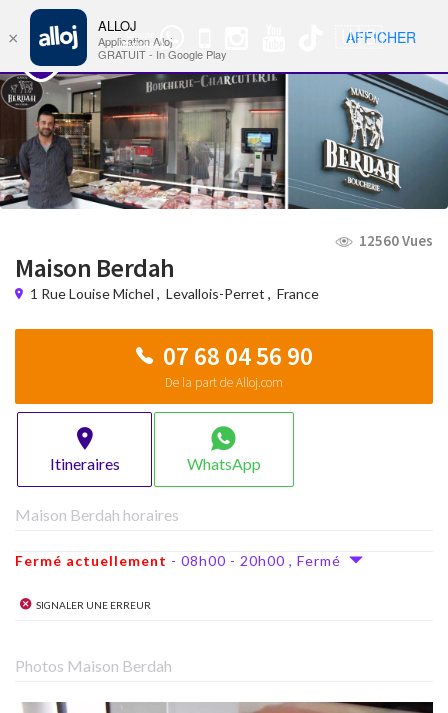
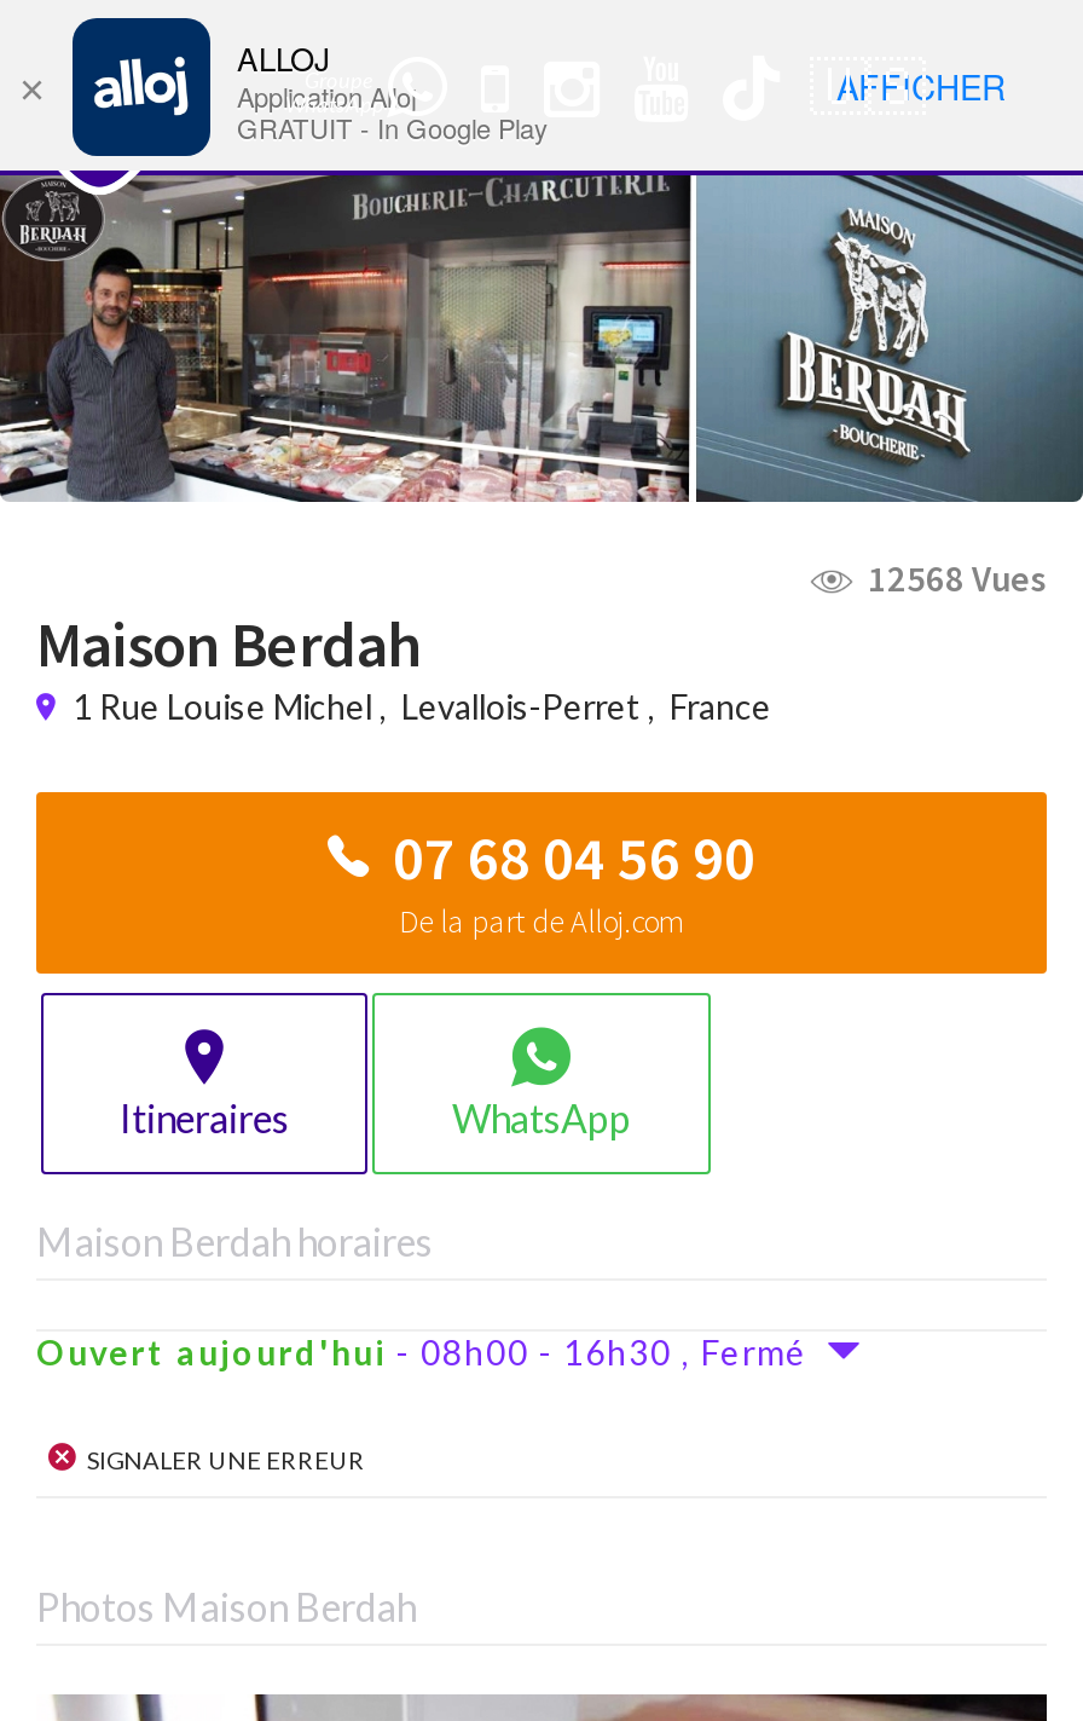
- 12560 Vues
+ 12568 Vues

- Fermé actuellement - 08h00 - 20h00 , Fermé
+ Ouvert aujourd'hui - 08h00 - 16h30 , Fermé
